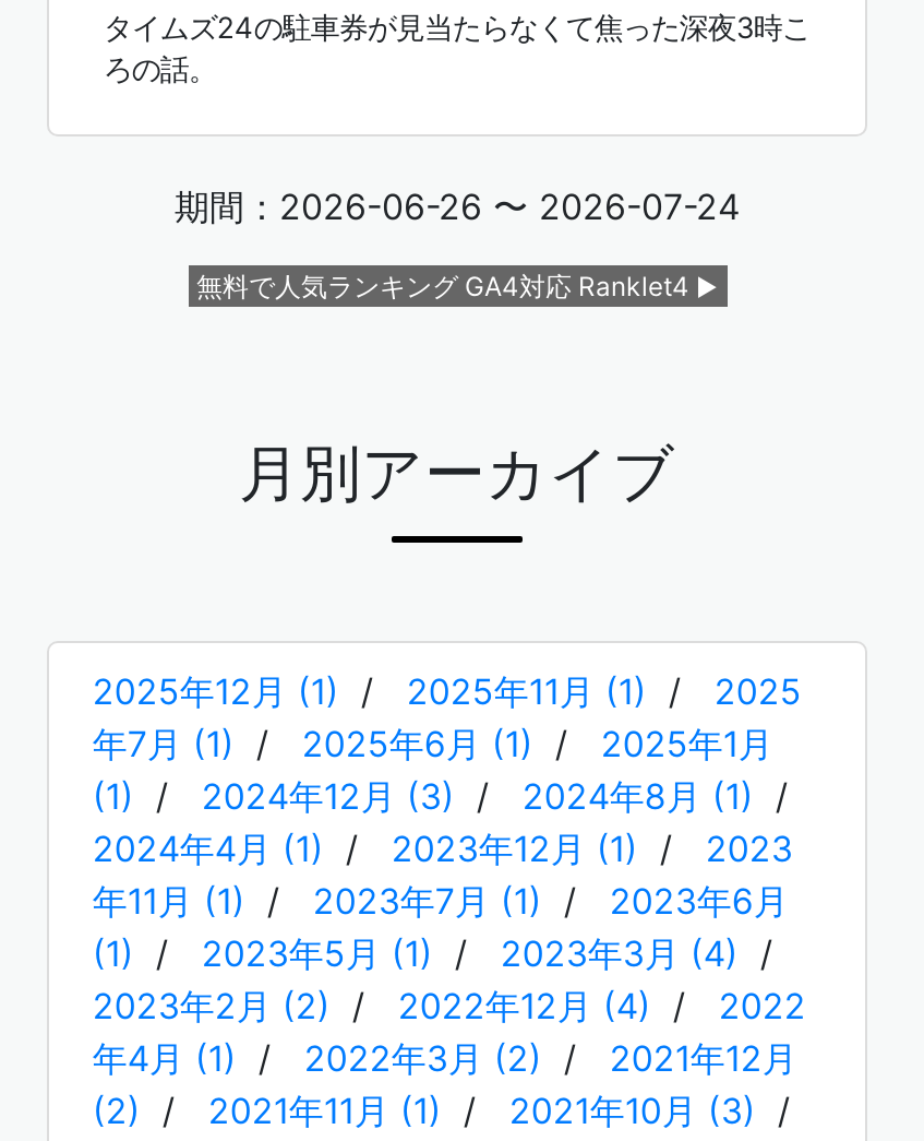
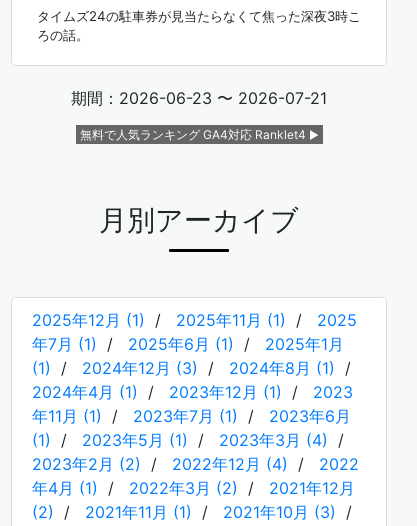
- 期間：2026-06-26 〜 2026-07-24
+ 期間：2026-06-23 〜 2026-07-21
